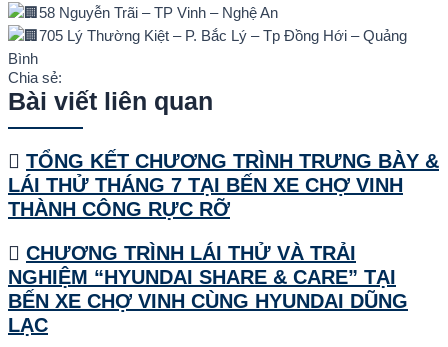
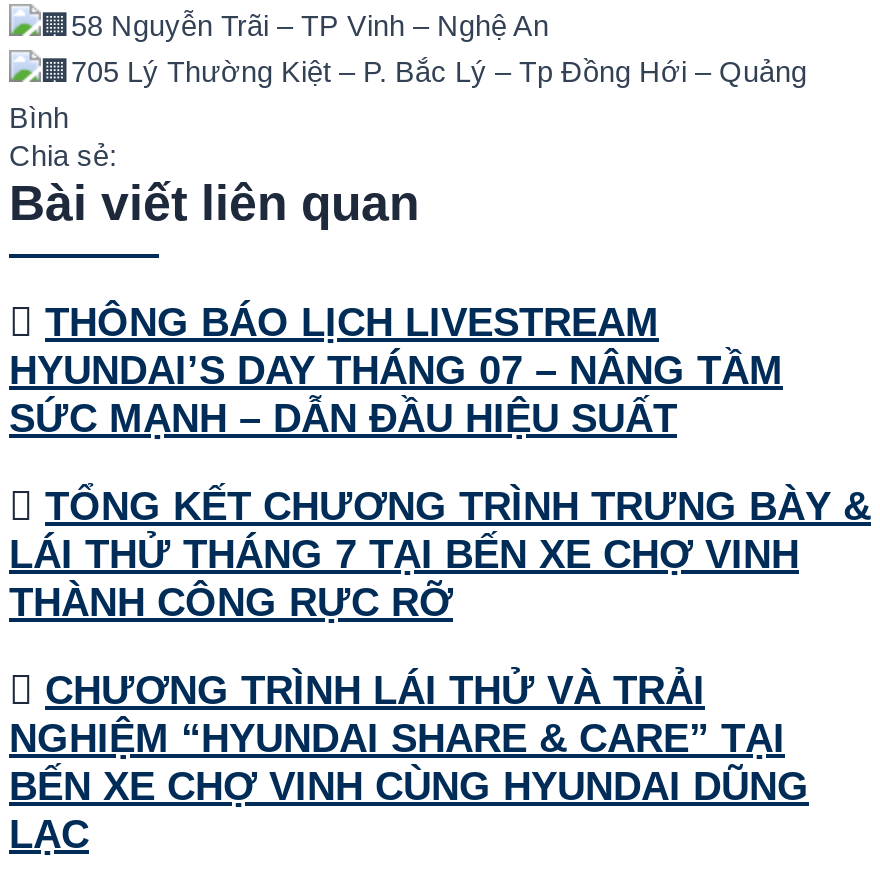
+ THÔNG BÁO LỊCH LIVESTREAM
+ HYUNDAI’S DAY THÁNG 07 – NÂNG TẦM
+ SỨC MẠNH – DẪN ĐẦU HIỆU SUẤT
